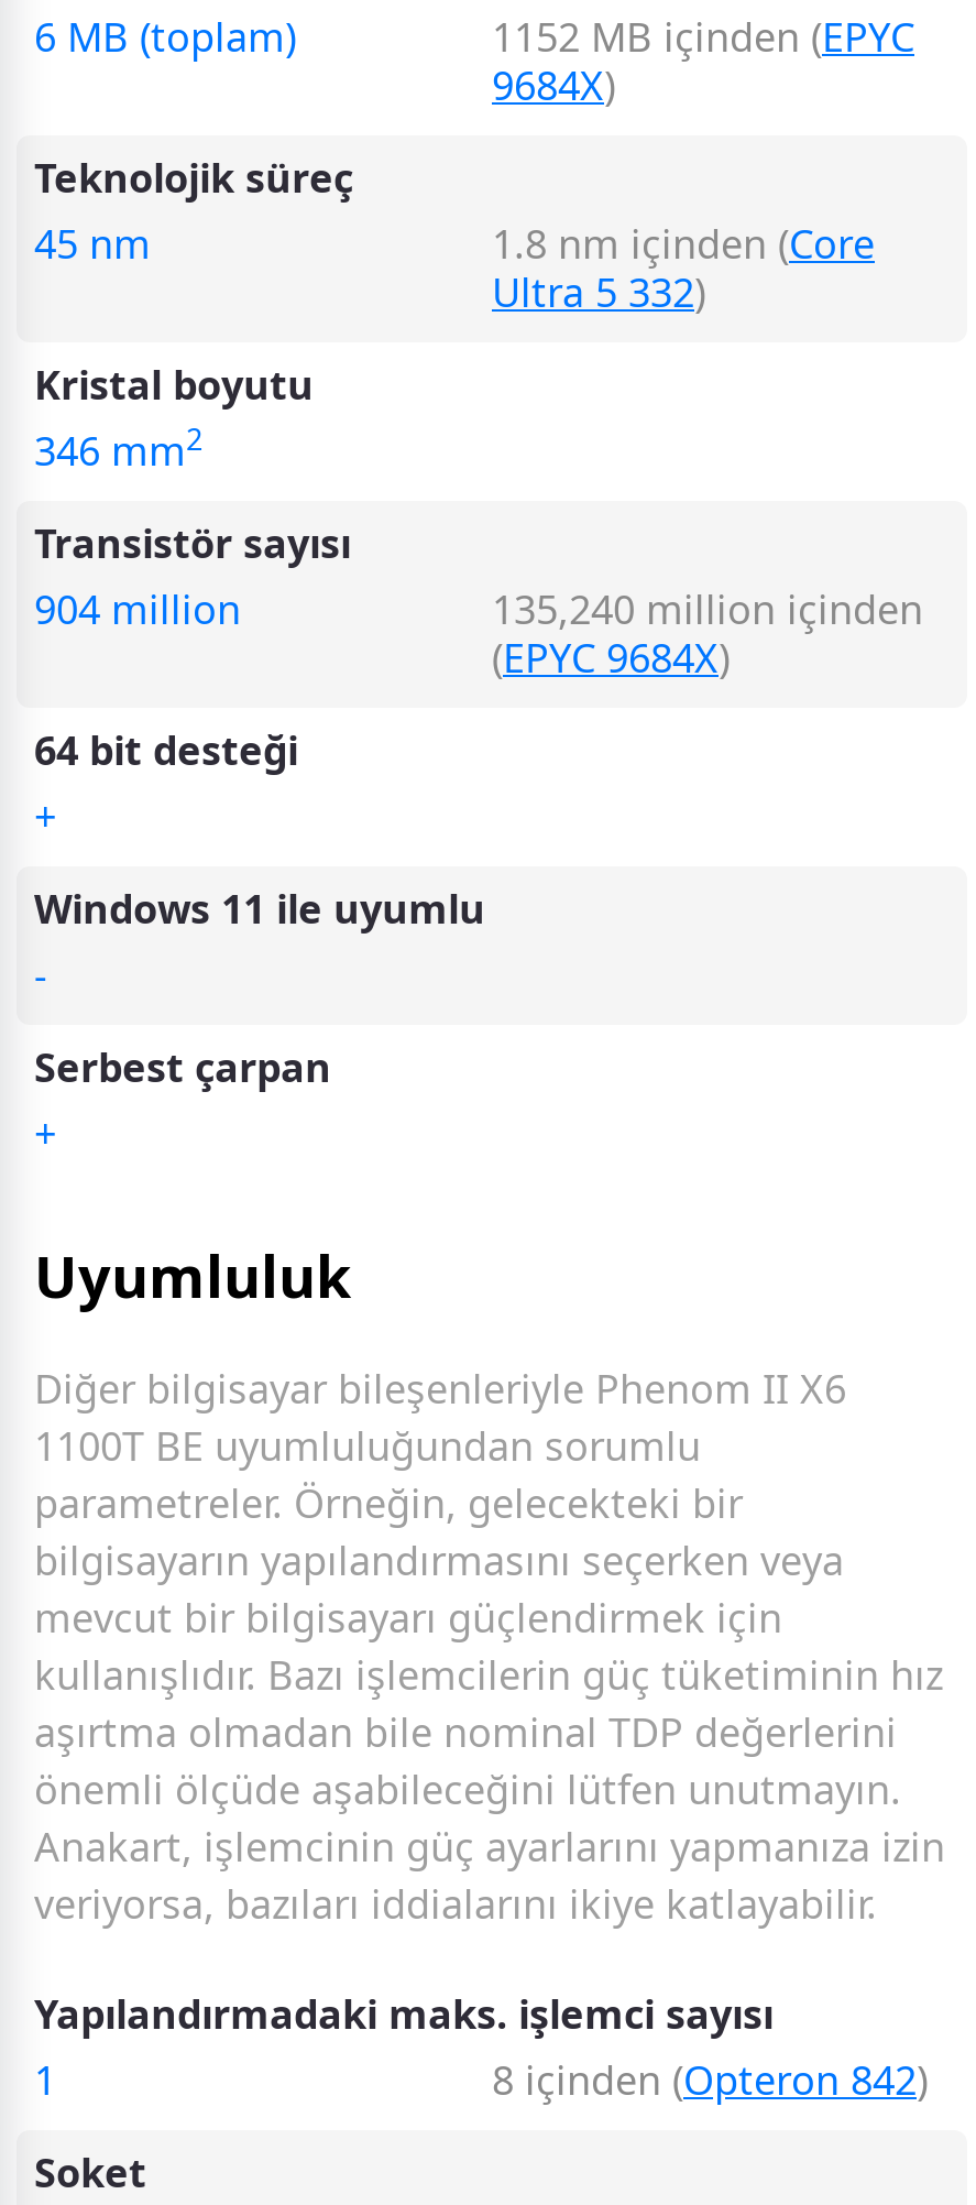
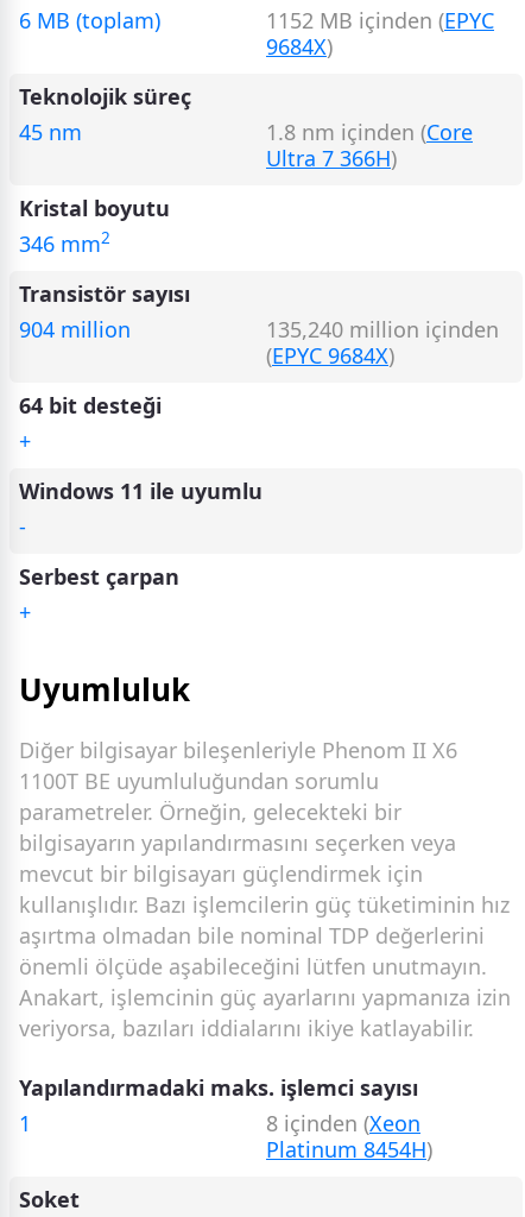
- Ultra 5 332)
+ Ultra 7 366H)

- 8 içinden (Opteron 842)
+ 8 içinden (Xeon
+ Platinum 8454H)
